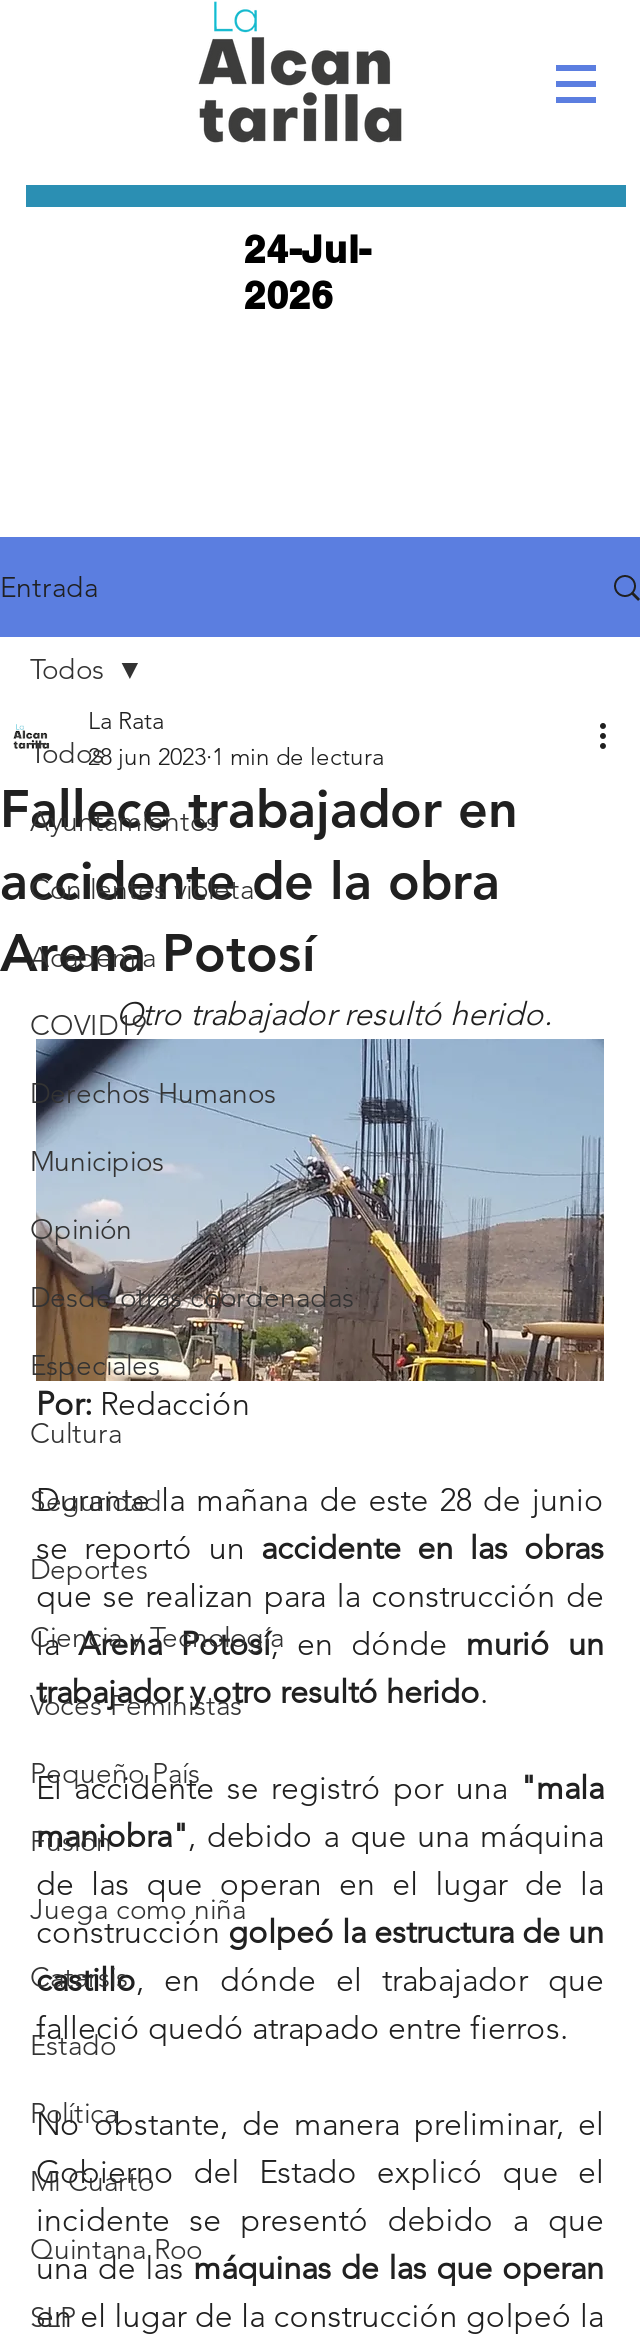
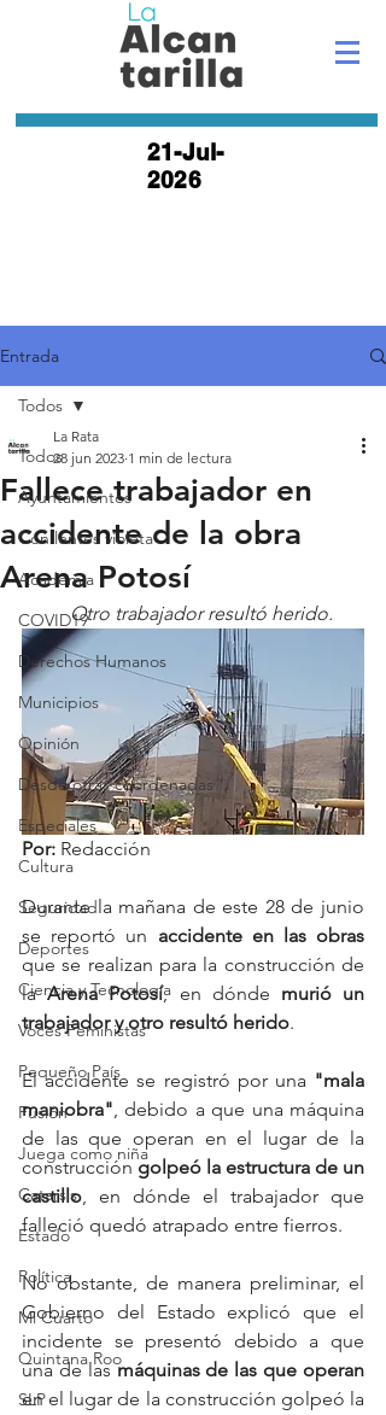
- 24-Jul-
+ 21-Jul-
